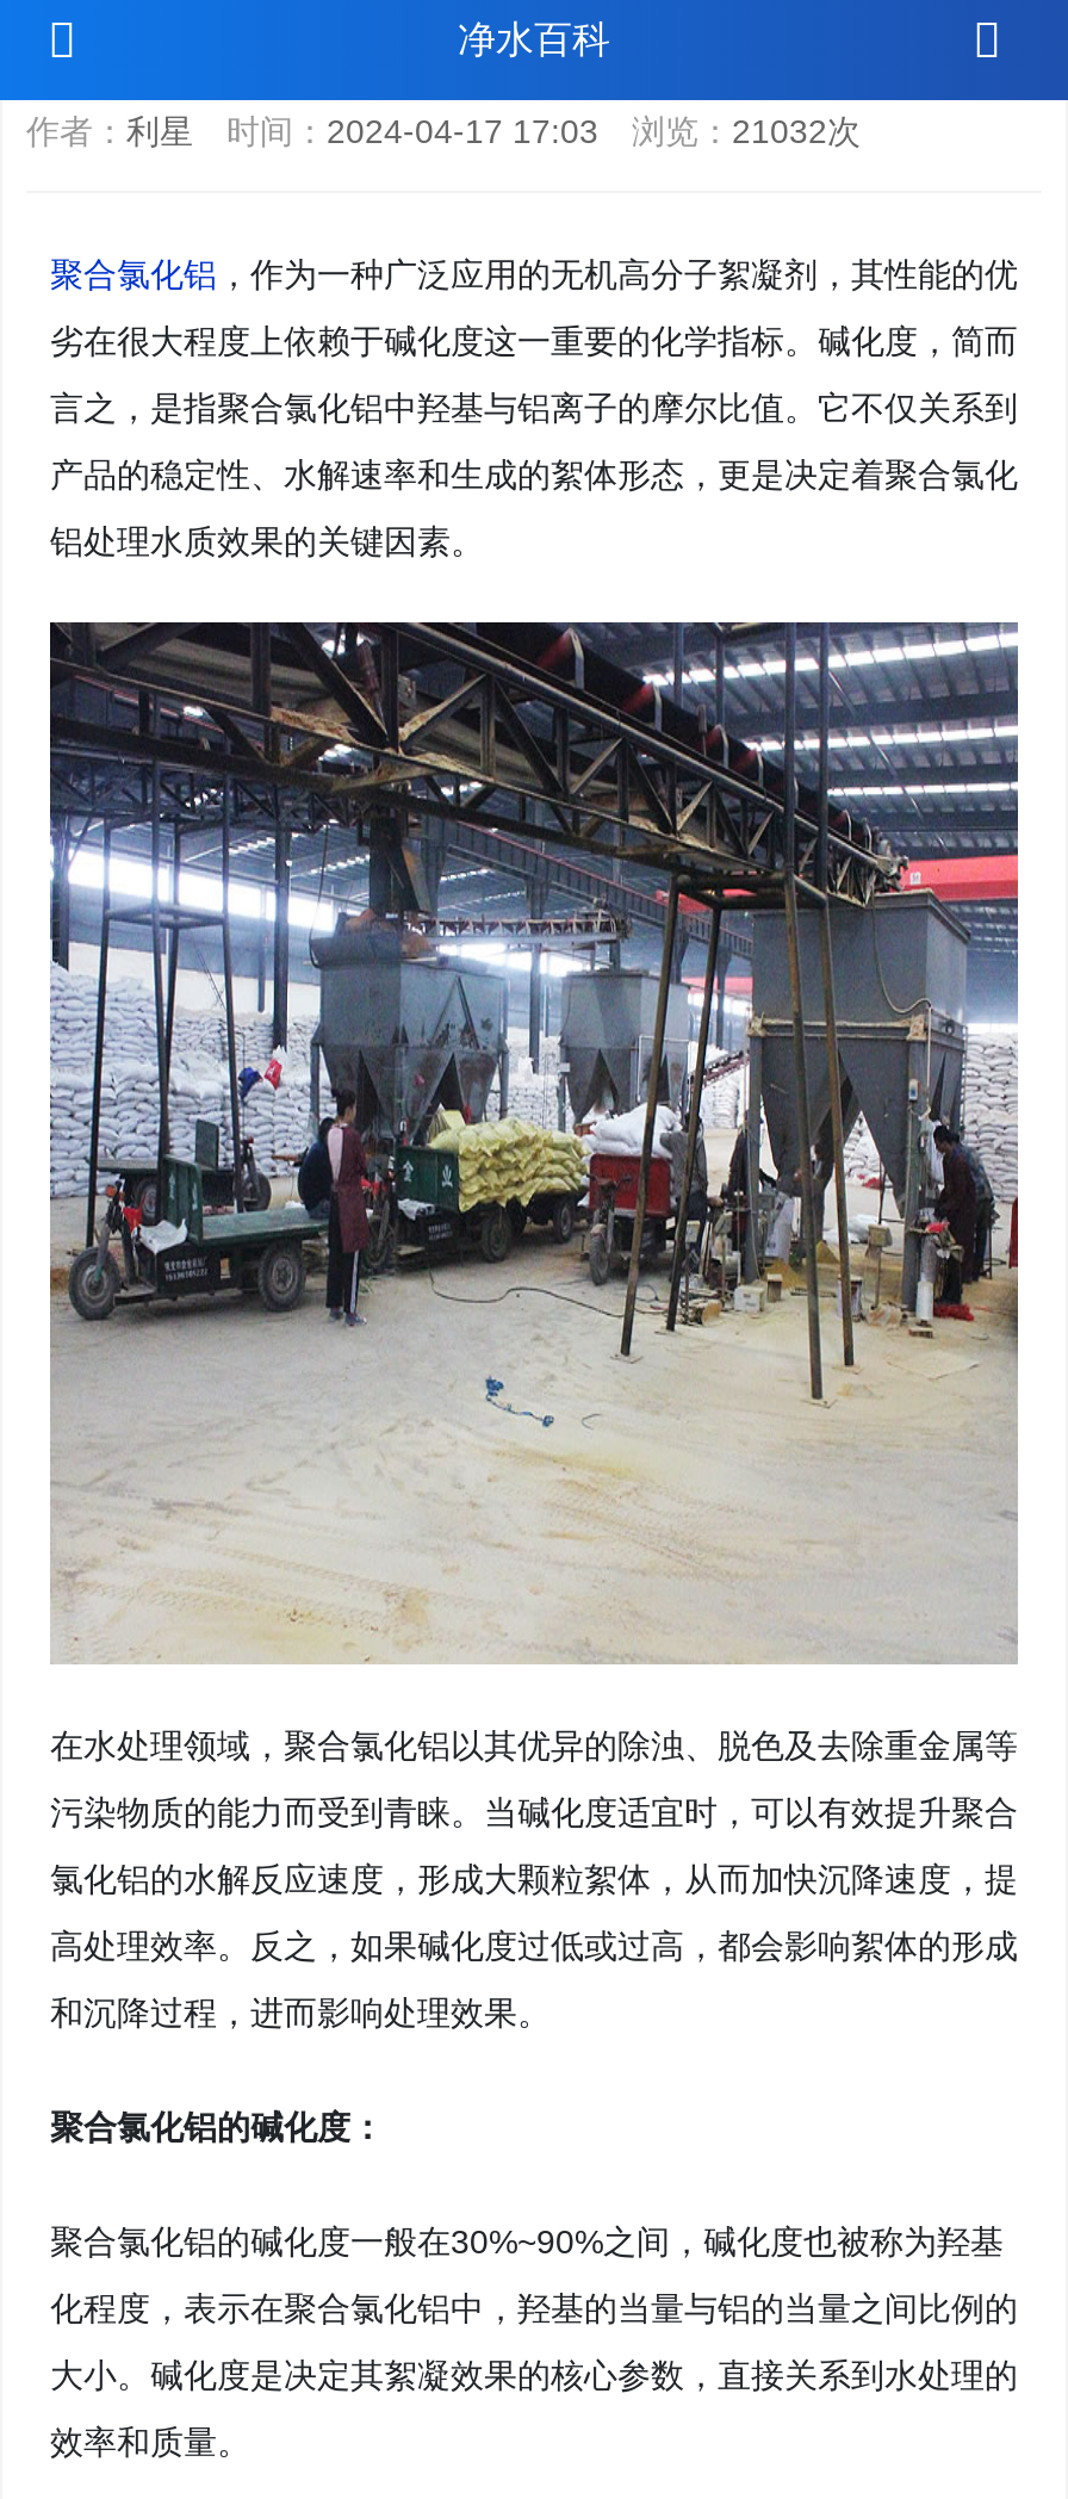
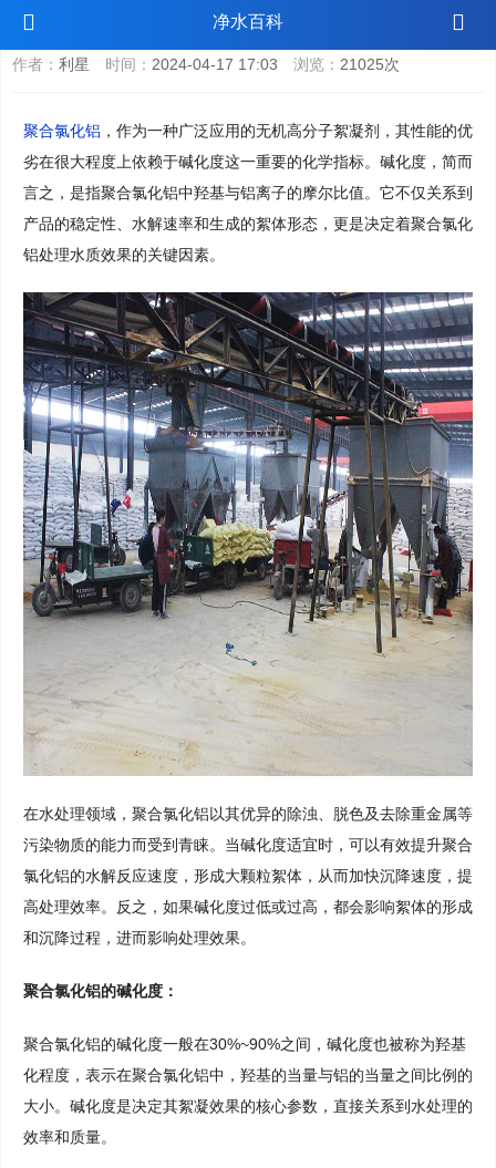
- 作者：利星时间：2024-04-17 17:03浏览：21032次
+ 作者：利星时间：2024-04-17 17:03浏览：21025次
